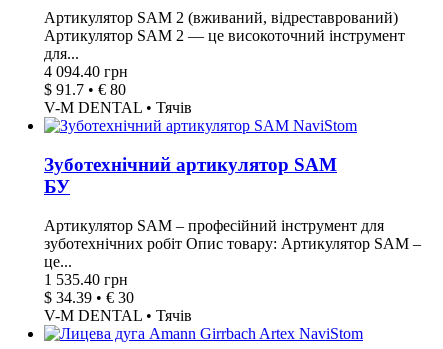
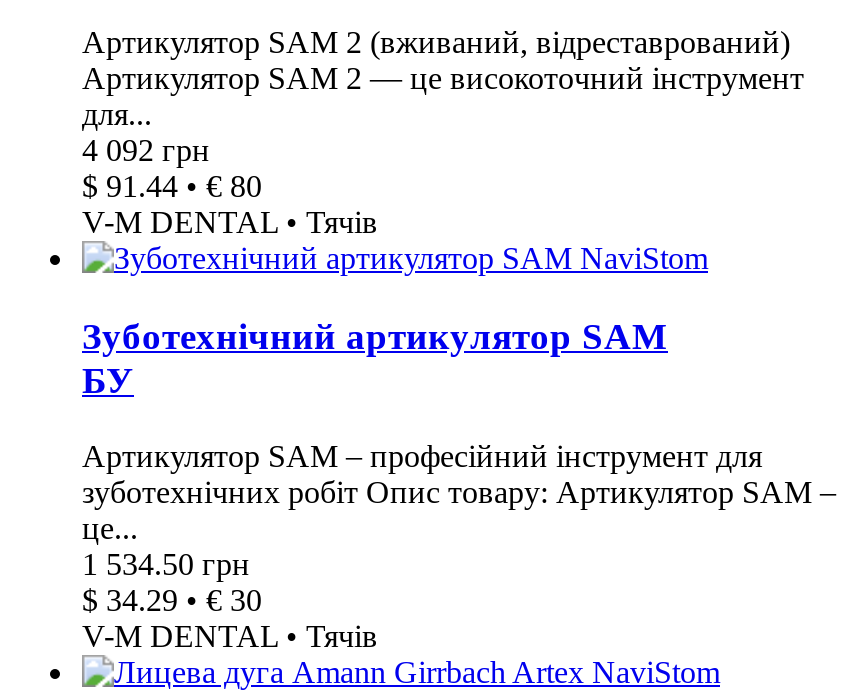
- 4 094.40 грн
+ 4 092 грн

- $ 91.7 • € 80
+ $ 91.44 • € 80

- 1 535.40 грн
+ 1 534.50 грн

- $ 34.39 • € 30
+ $ 34.29 • € 30
